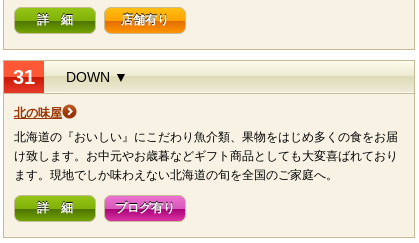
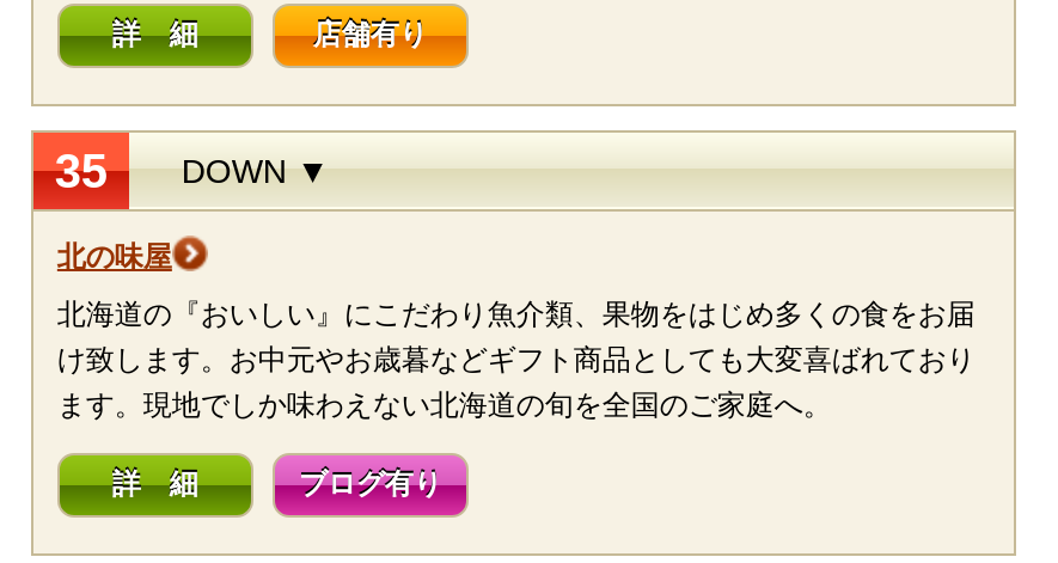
- 31
+ 35
